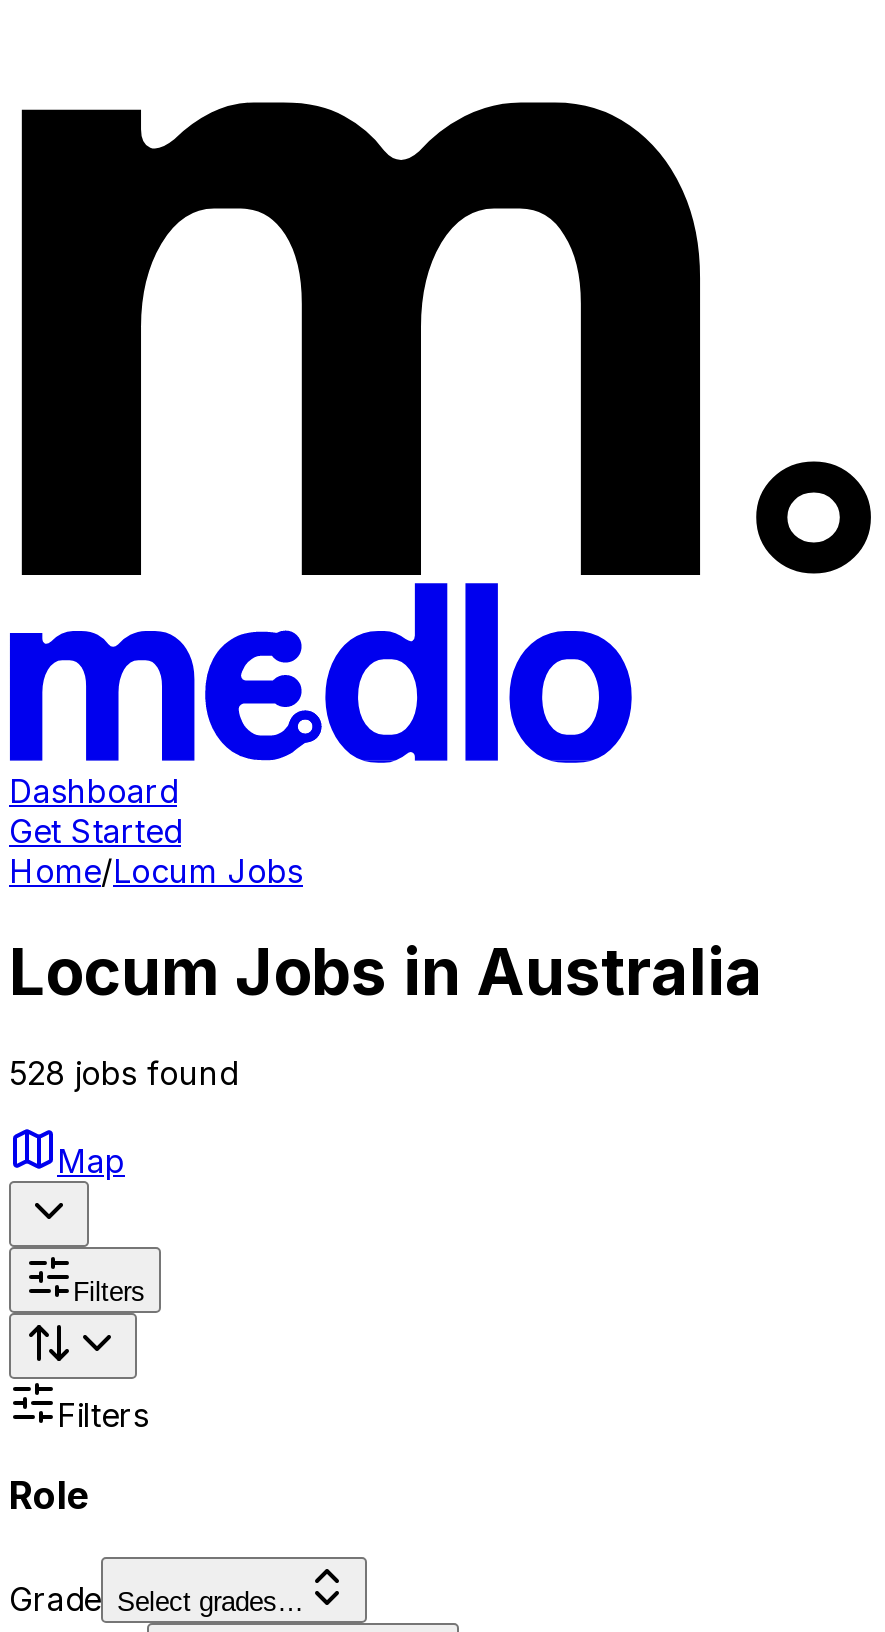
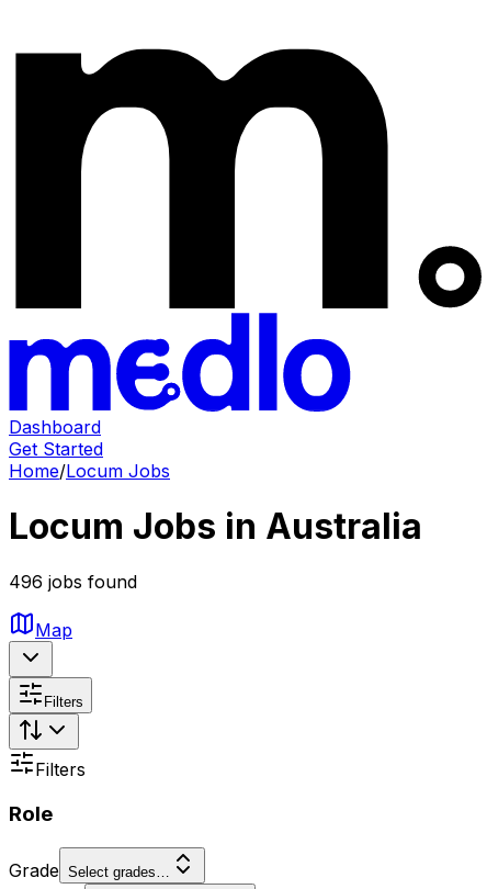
- 528 jobs found
+ 496 jobs found
